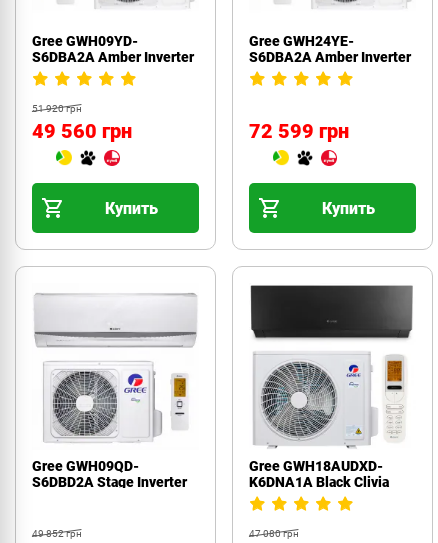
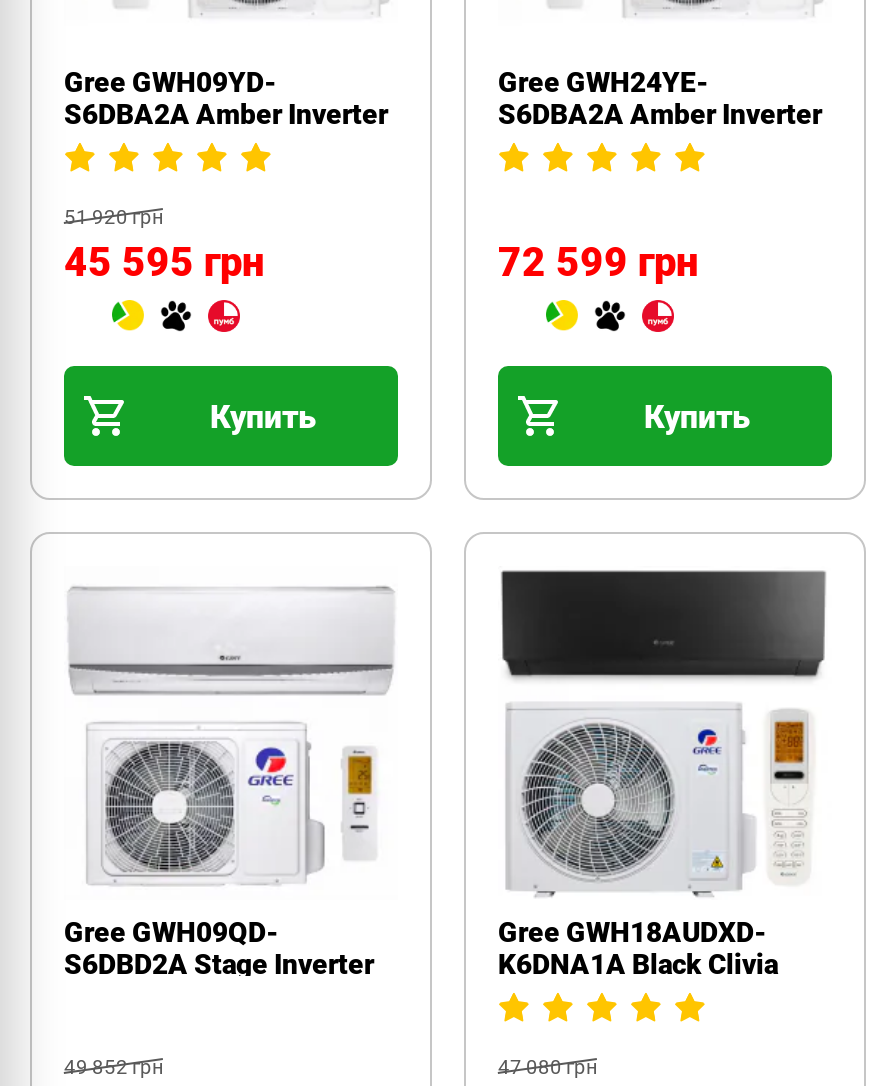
- 49 560 грн
+ 45 595 грн
